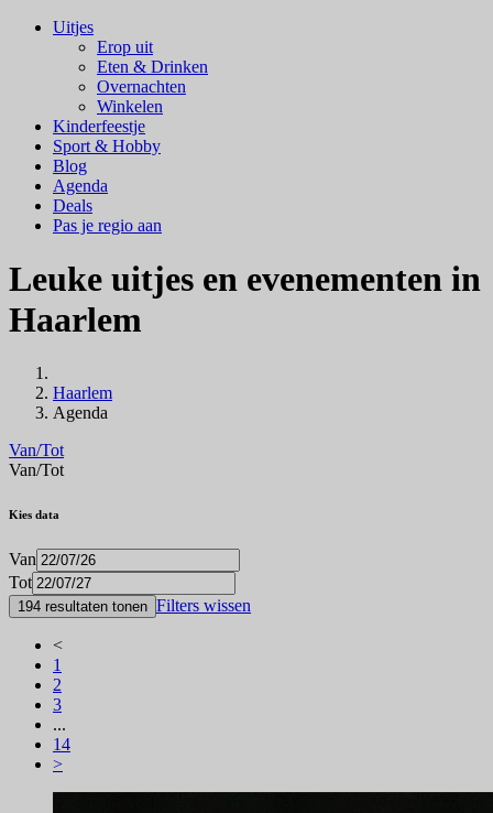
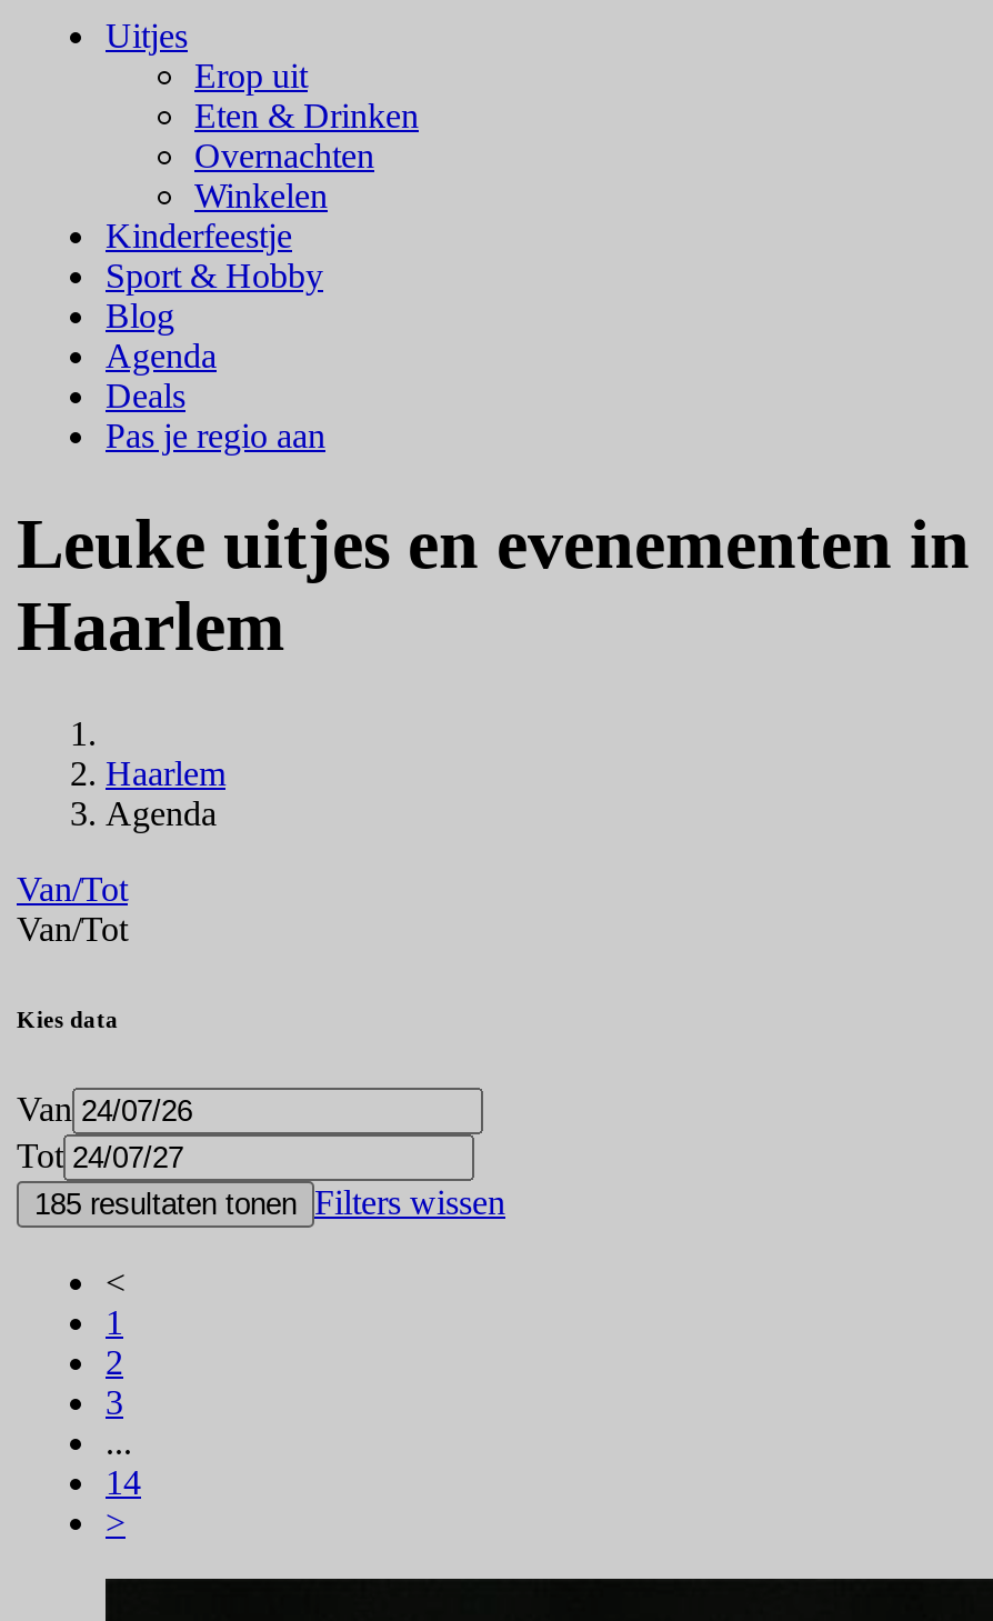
- 194 resultaten tonen Filters wissen
+ 185 resultaten tonen Filters wissen
